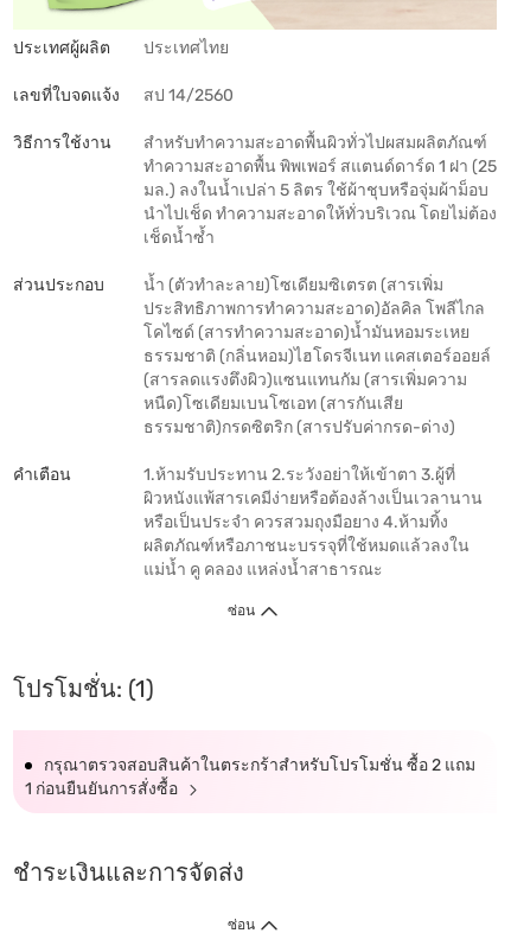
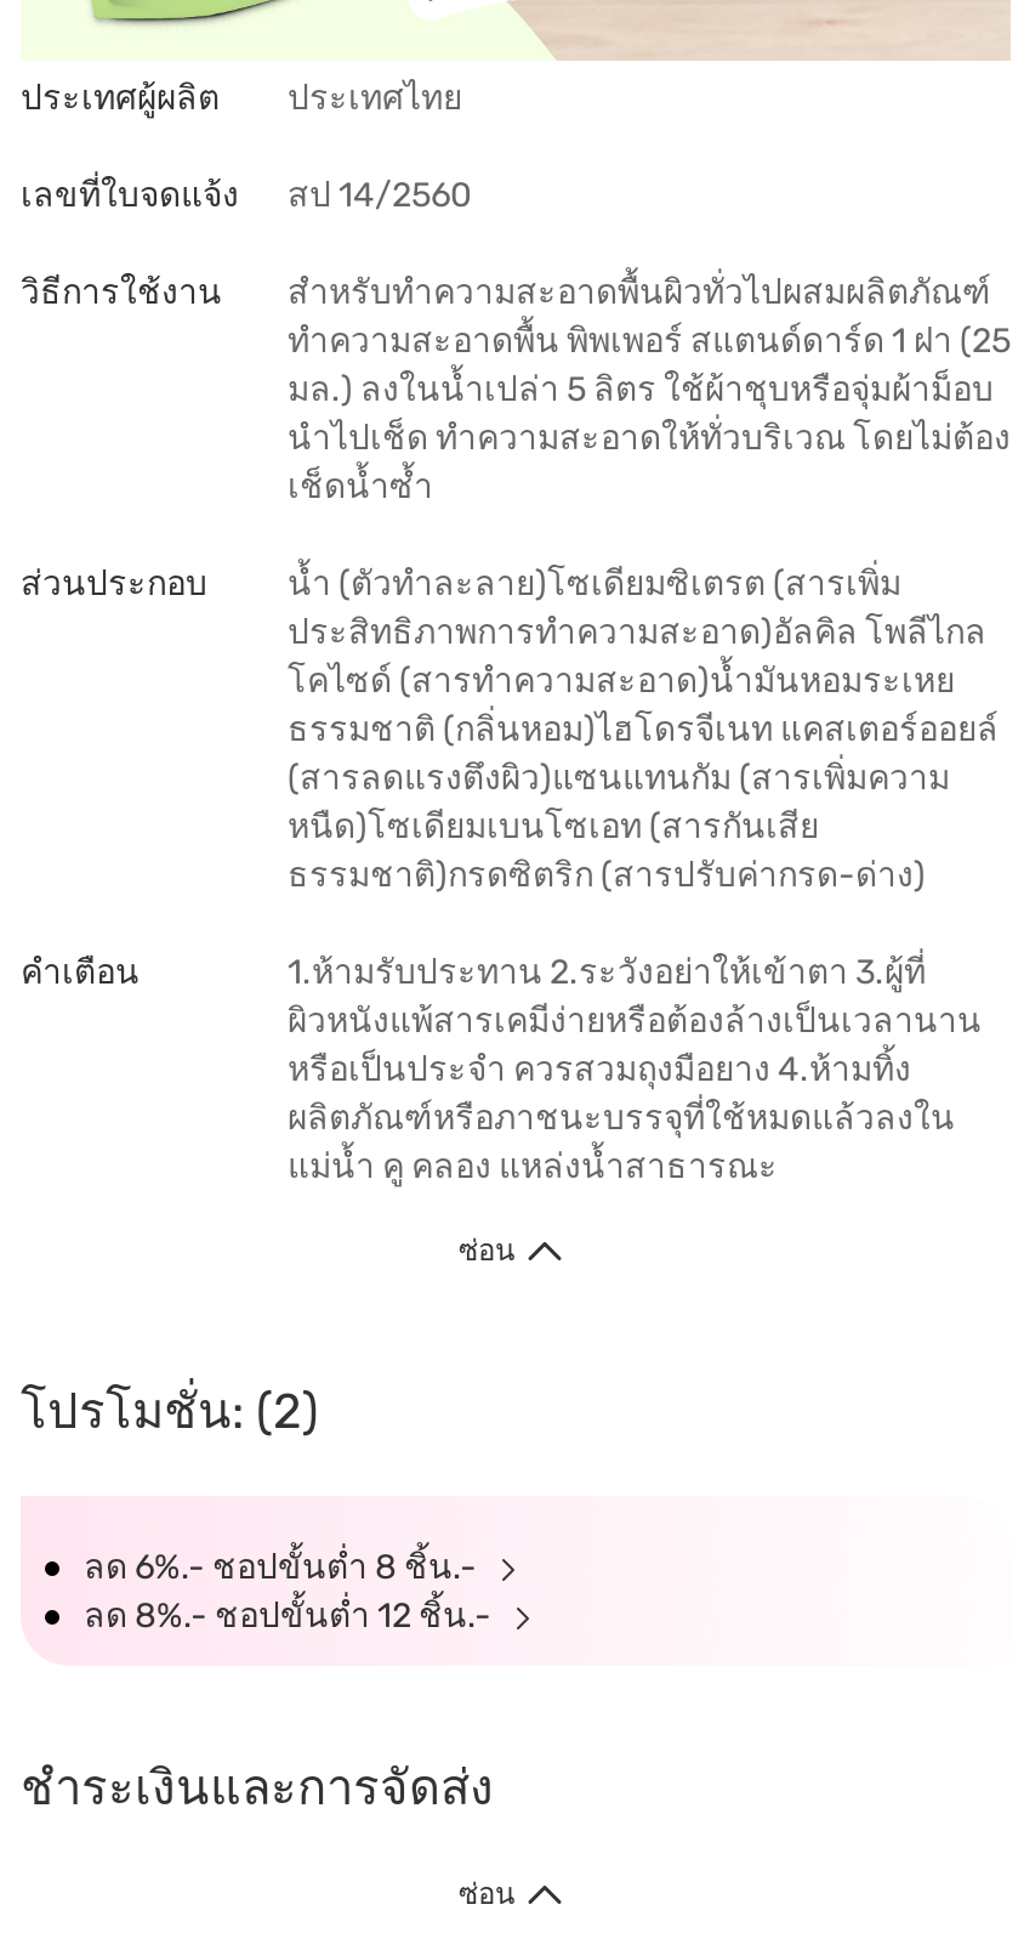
- โปรโมชั่น: (1)
+ โปรโมชั่น: (2)

- กรุณาตรวจสอบสินค้าในตระกร้าสำหรับโปรโมชั่น ซื้อ 2 แถม
- 1 ก่อนยืนยันการสั่งซื้อ
+ ลด 6%.- ชอปขั้นต่ำ 8 ชิ้น.-
+ ลด 8%.- ชอปขั้นต่ำ 12 ชิ้น.-
